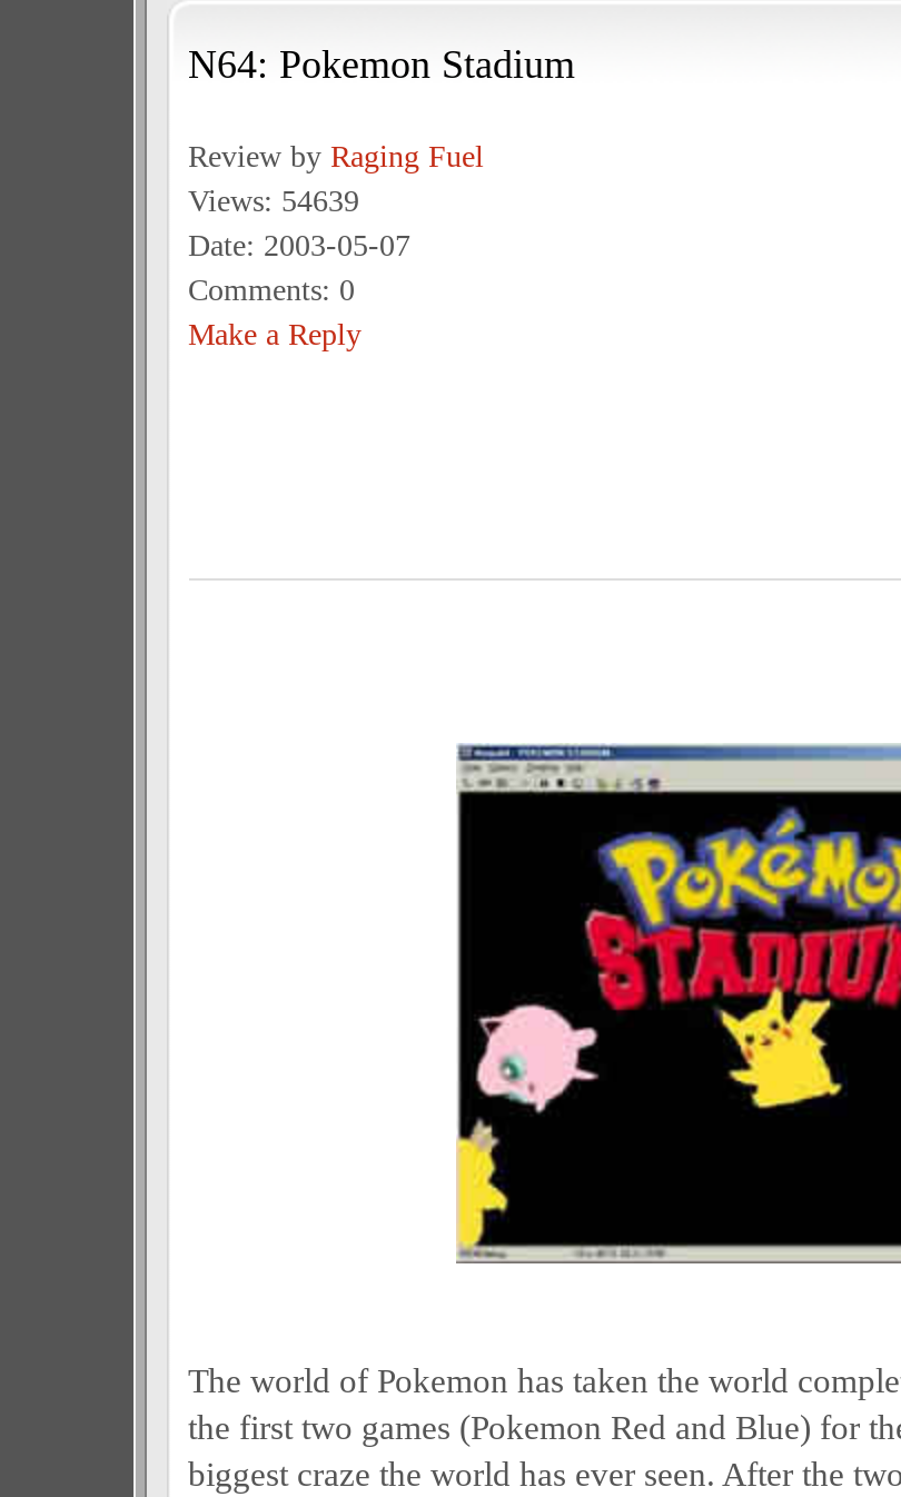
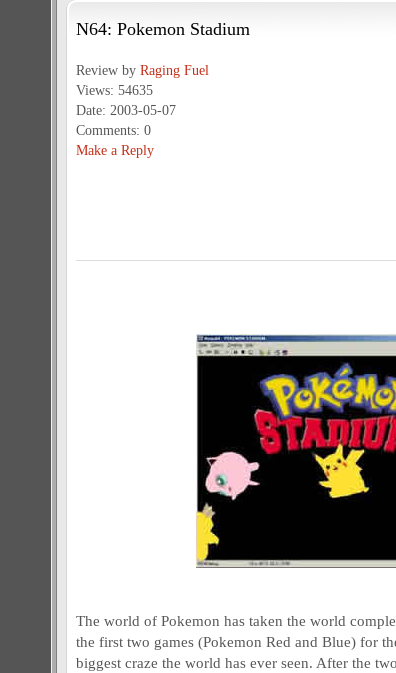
- Views: 54639
+ Views: 54635
